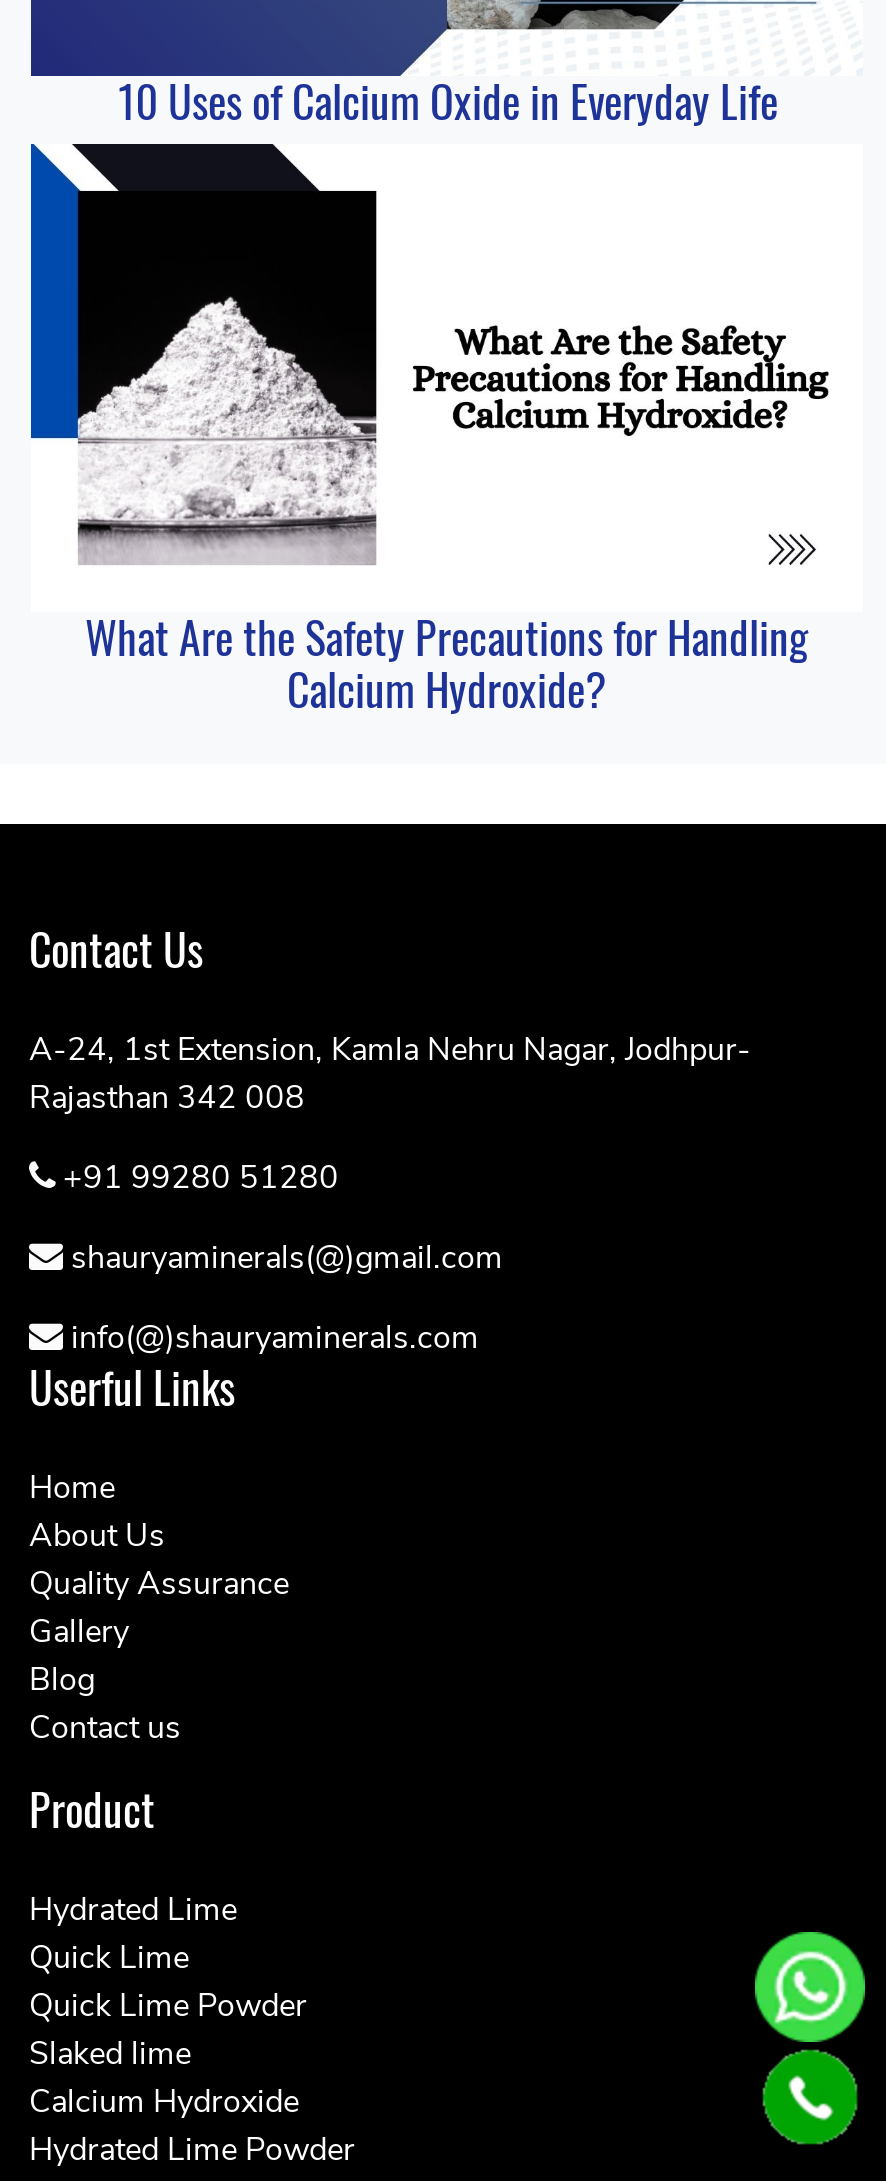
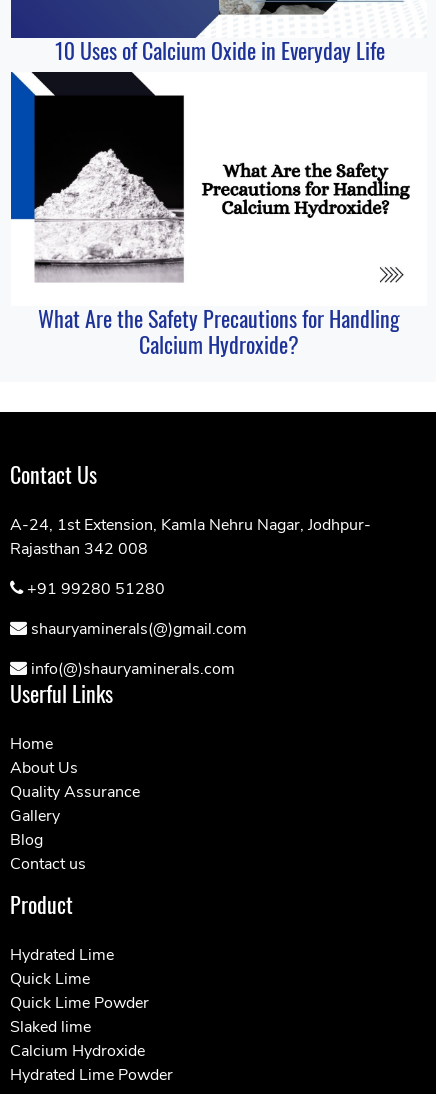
- [image]
